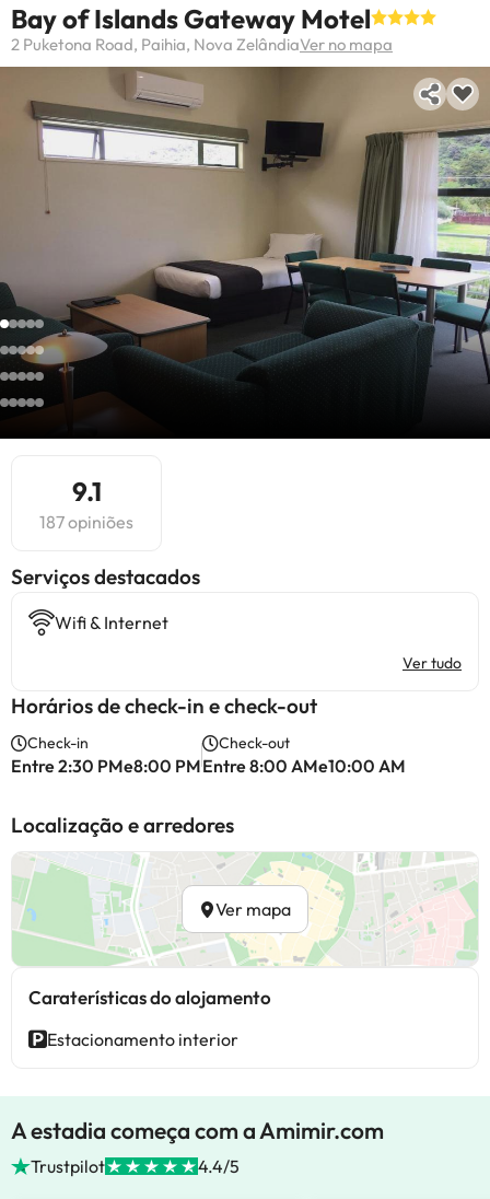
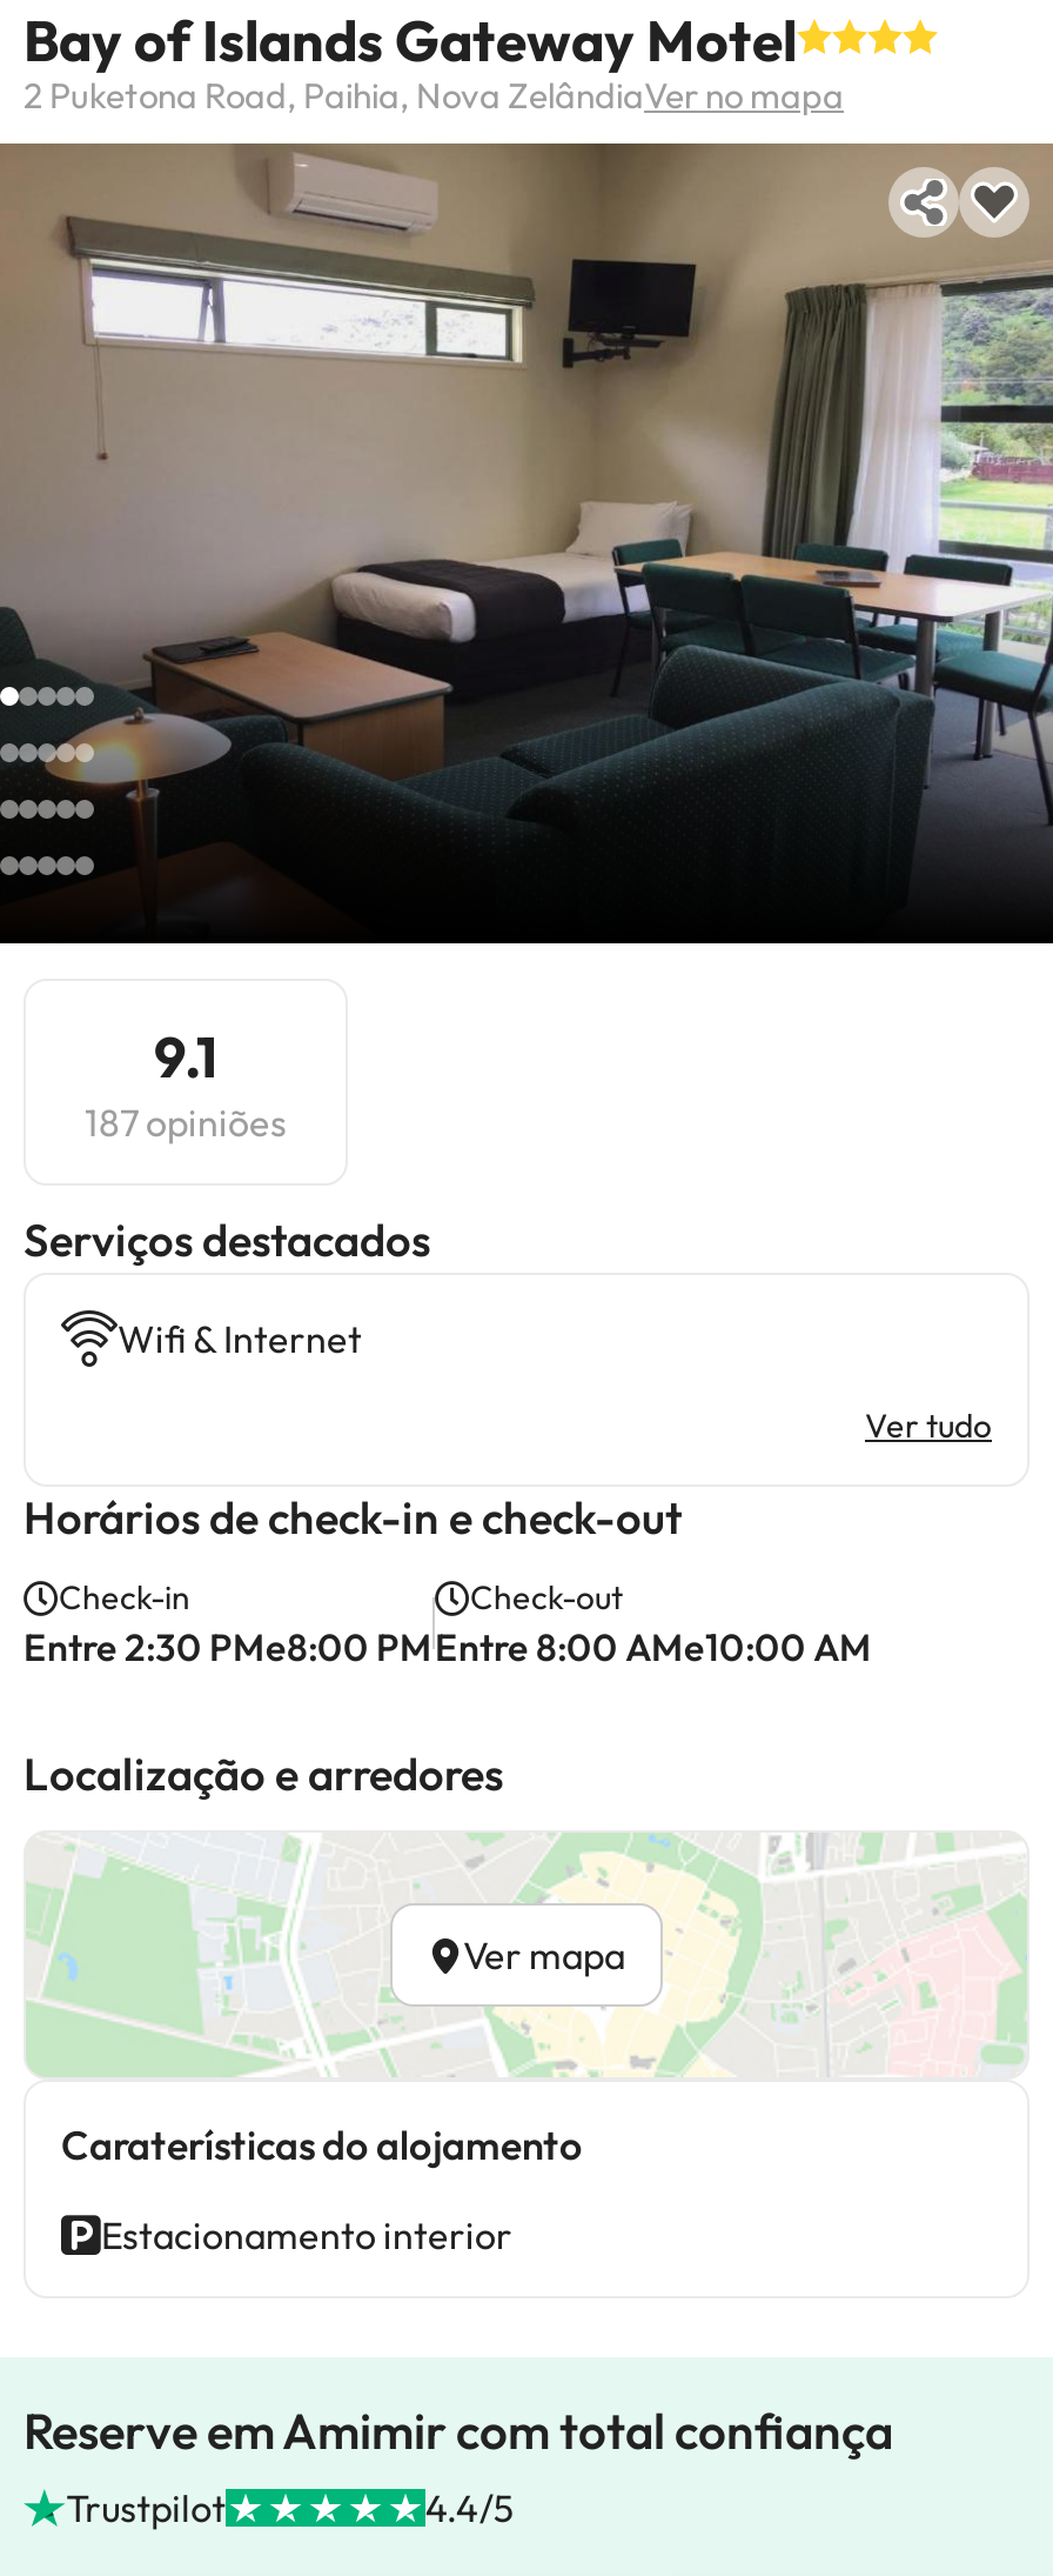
- A estadia começa com a Amimir.com
+ Reserve em Amimir com total confiança
